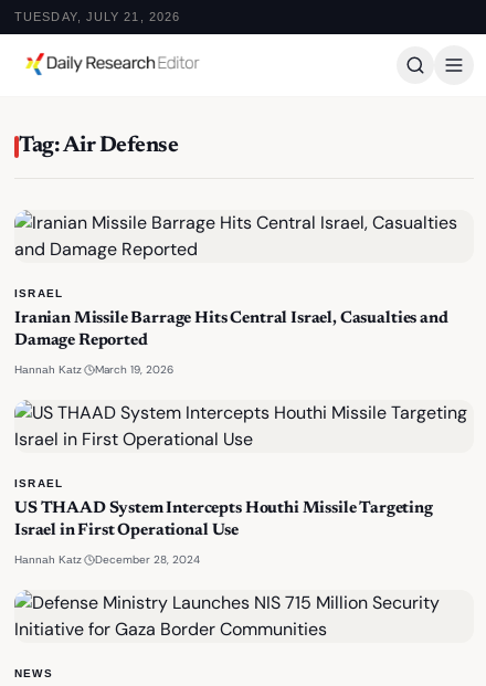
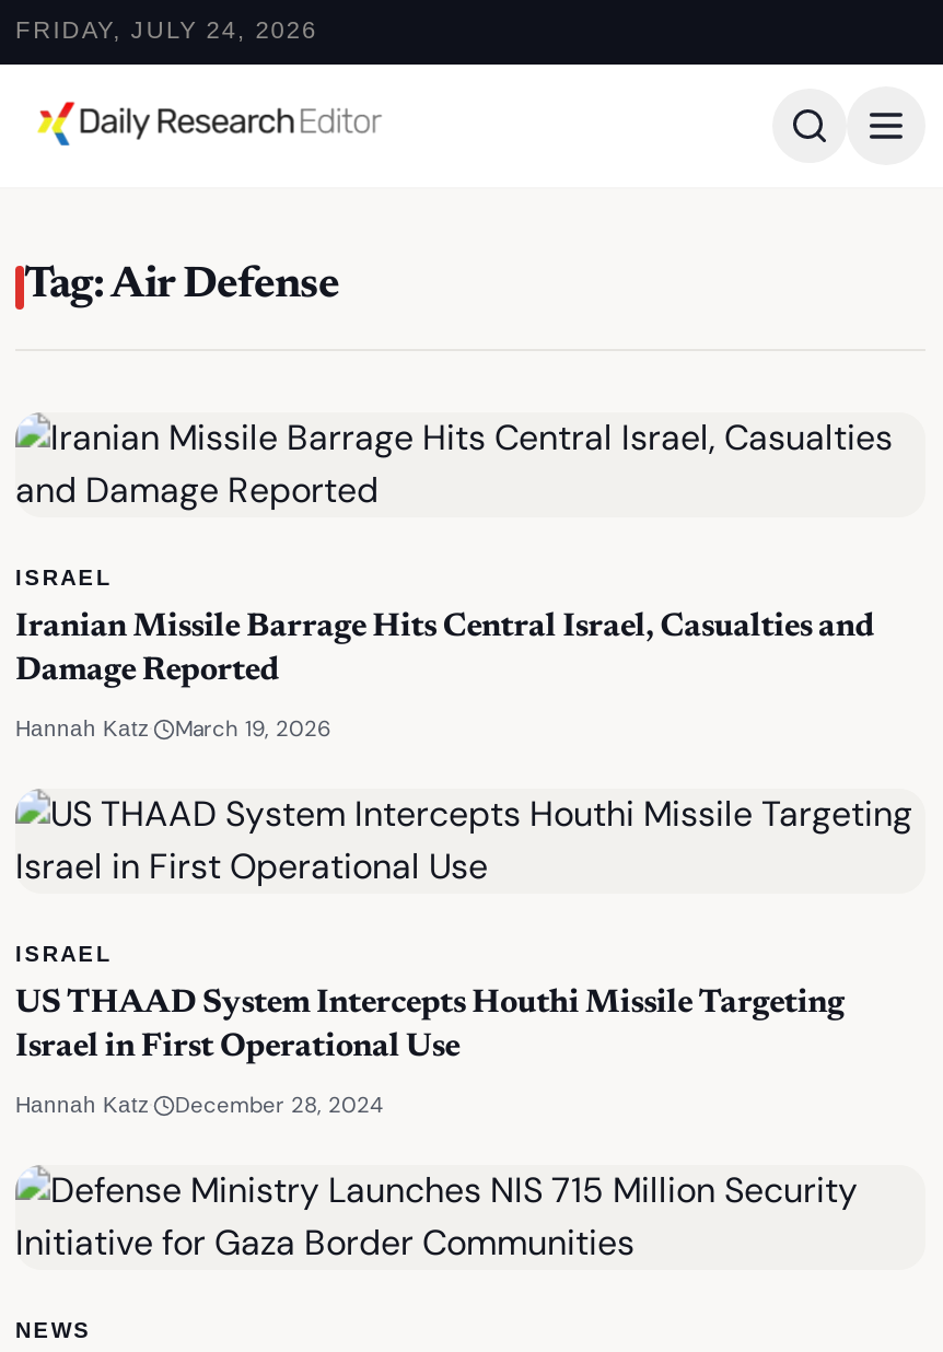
- TUESDAY, JULY 21, 2026
+ FRIDAY, JULY 24, 2026
